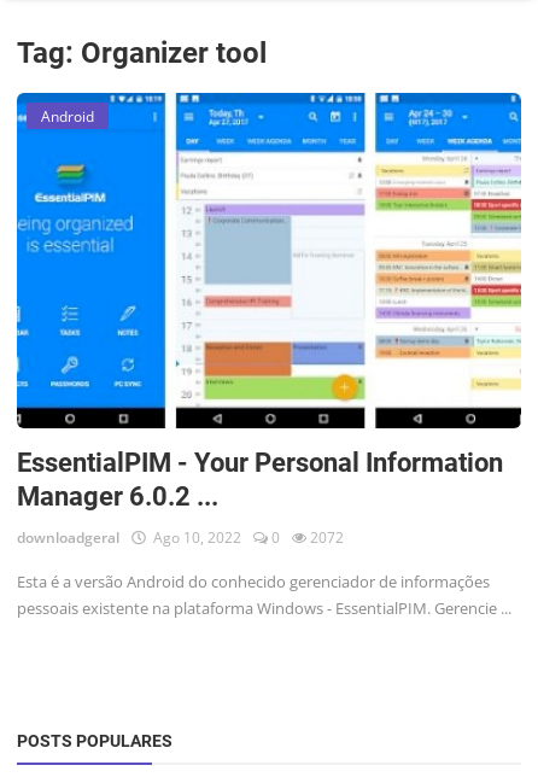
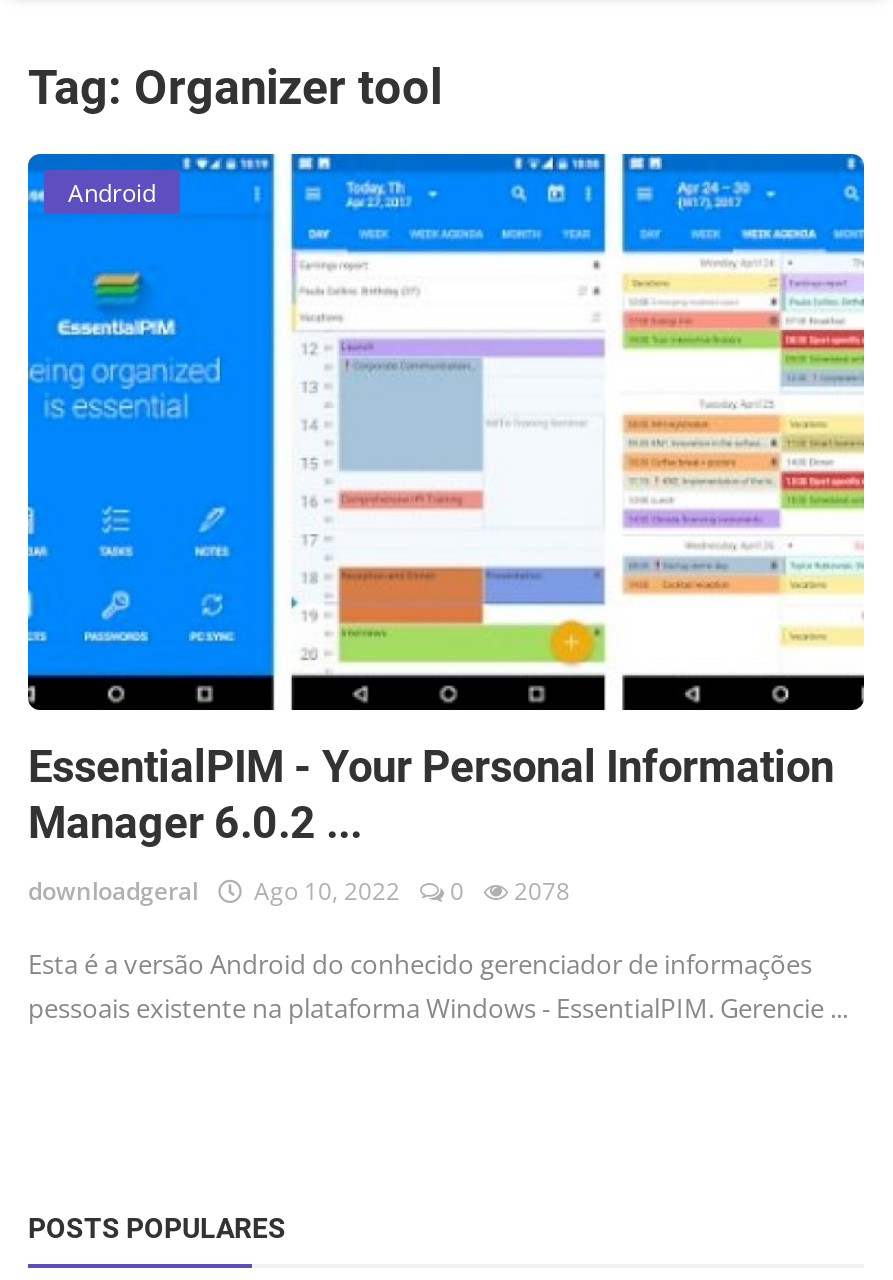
- downloadgeral Ago 10, 2022 0 2072
+ downloadgeral Ago 10, 2022 0 2078
